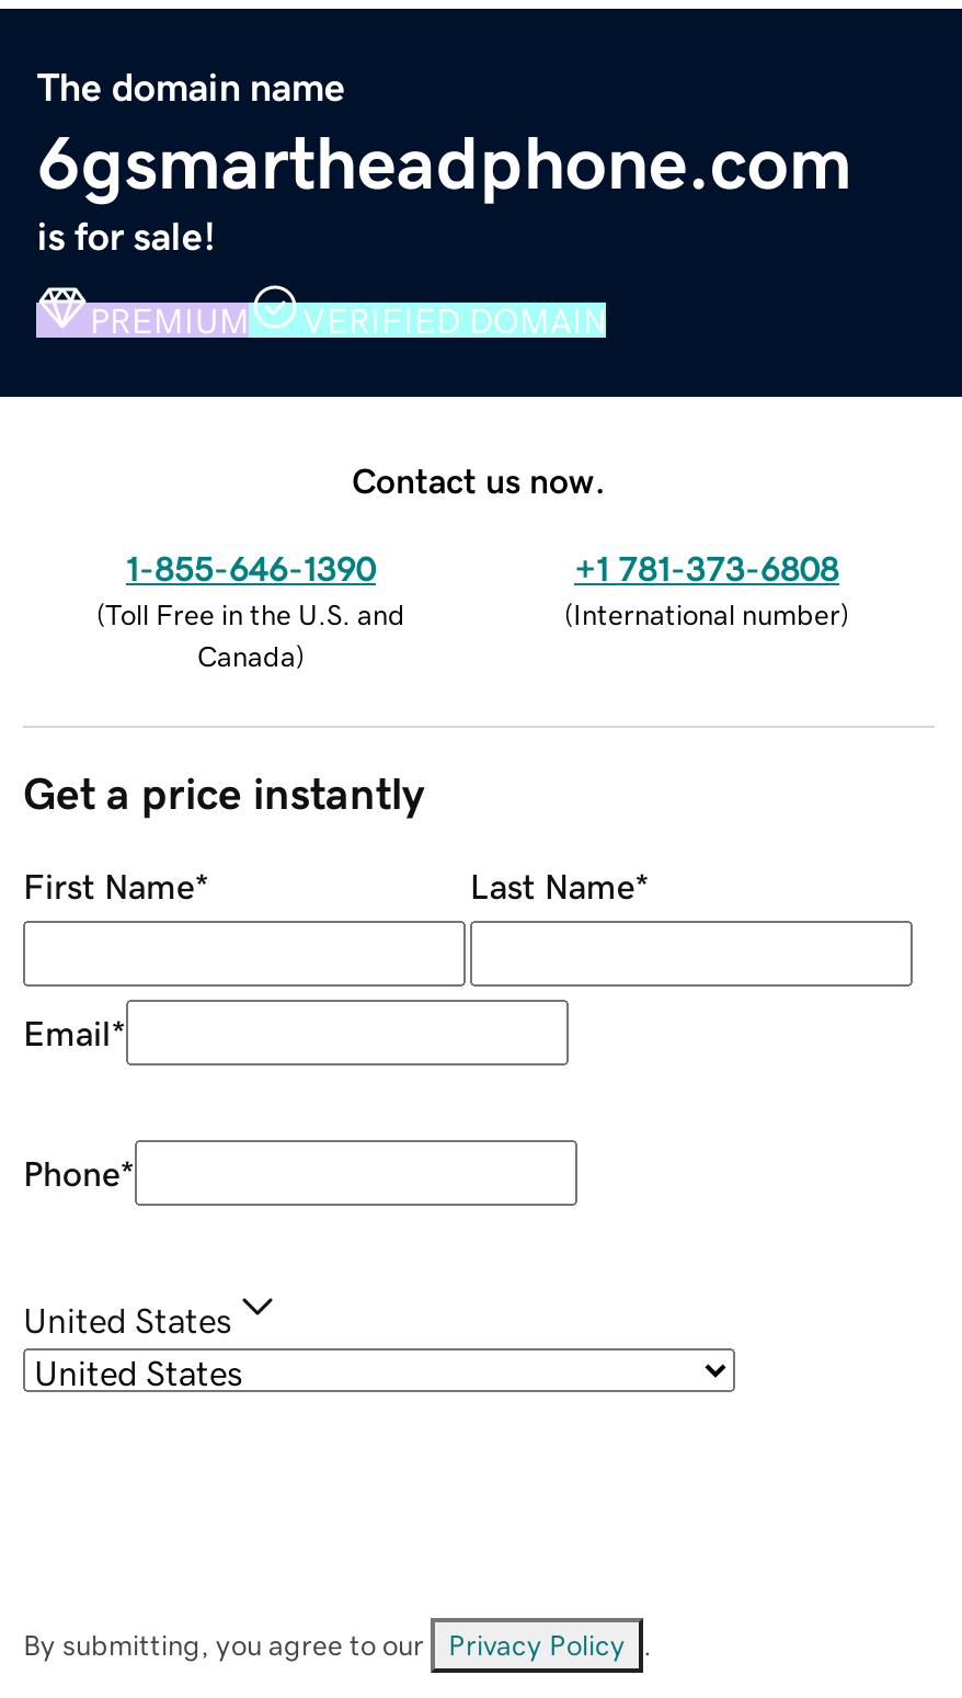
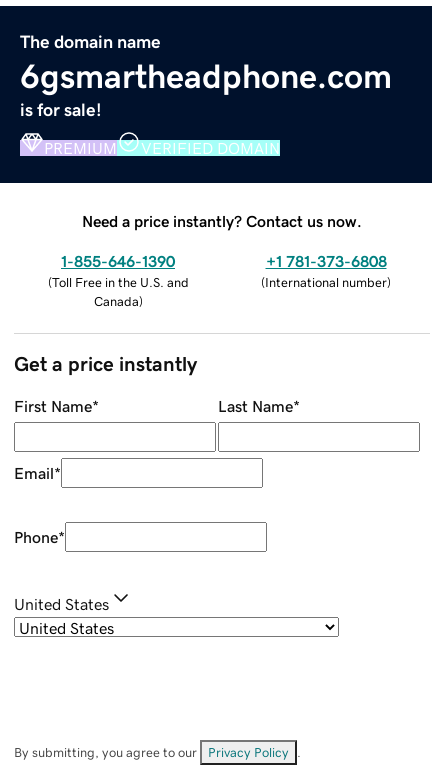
- Contact us now.
+ Need a price instantly? Contact us now.
